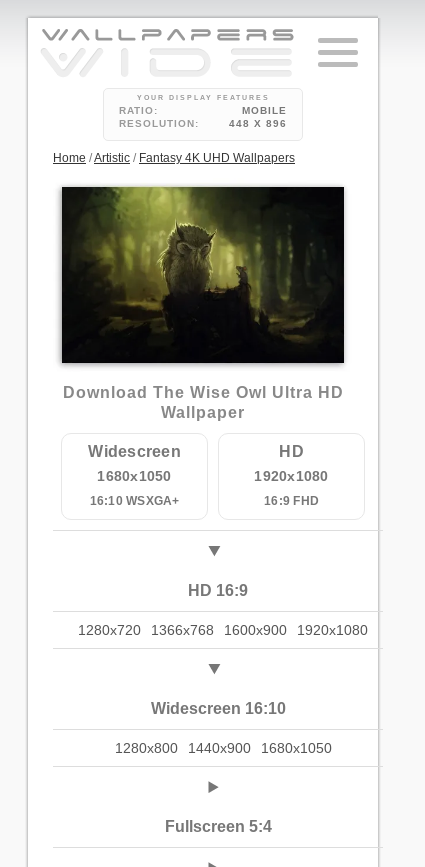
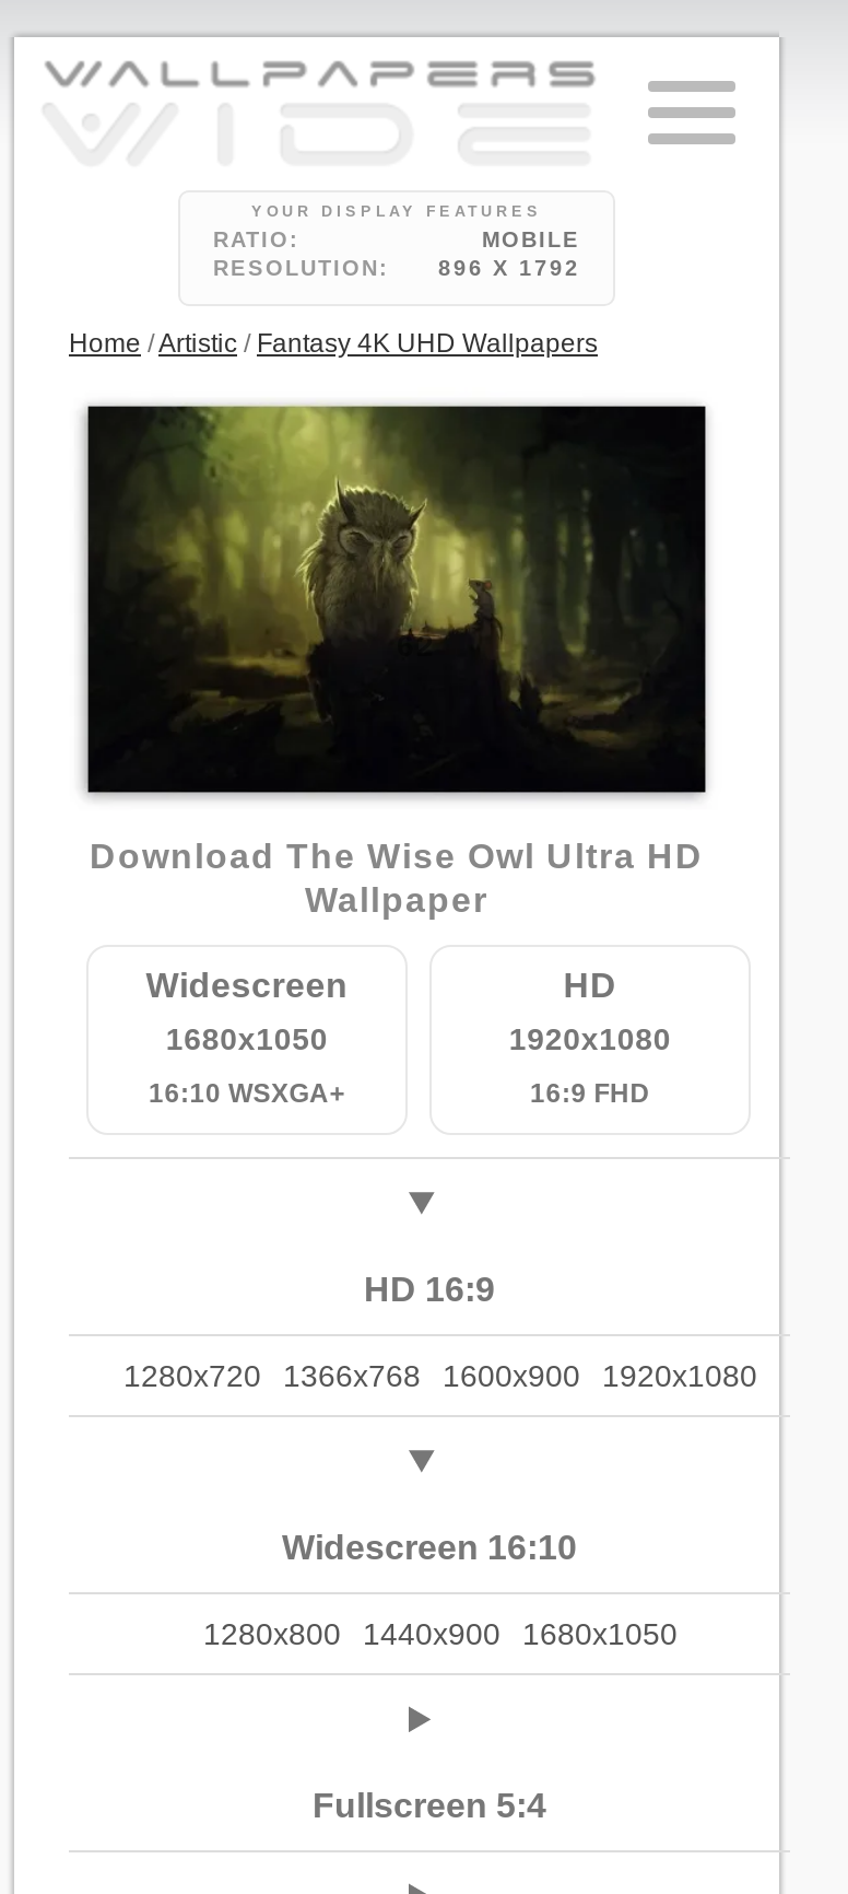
- 448 X 896
+ 896 X 1792
